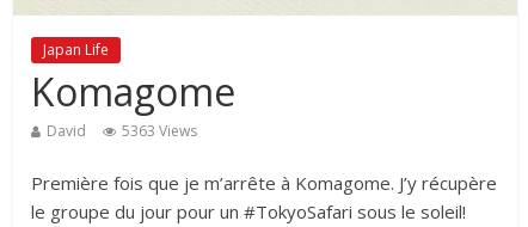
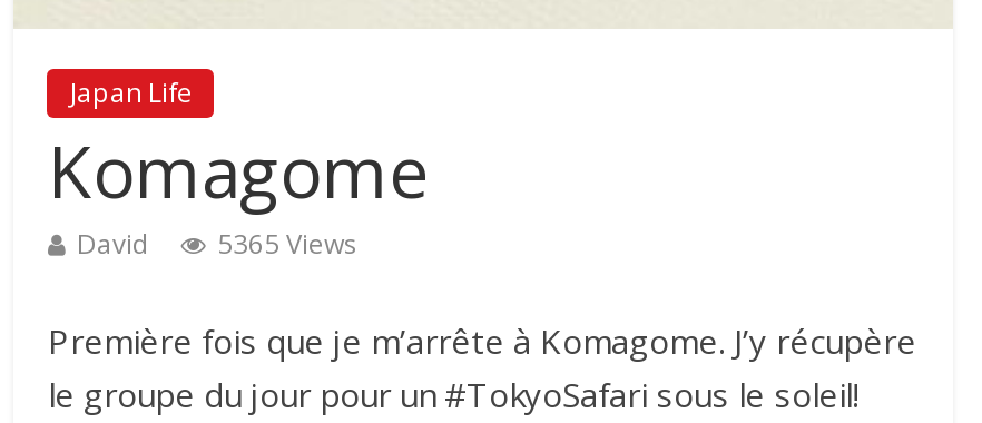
- David 5363 Views
+ David 5365 Views
